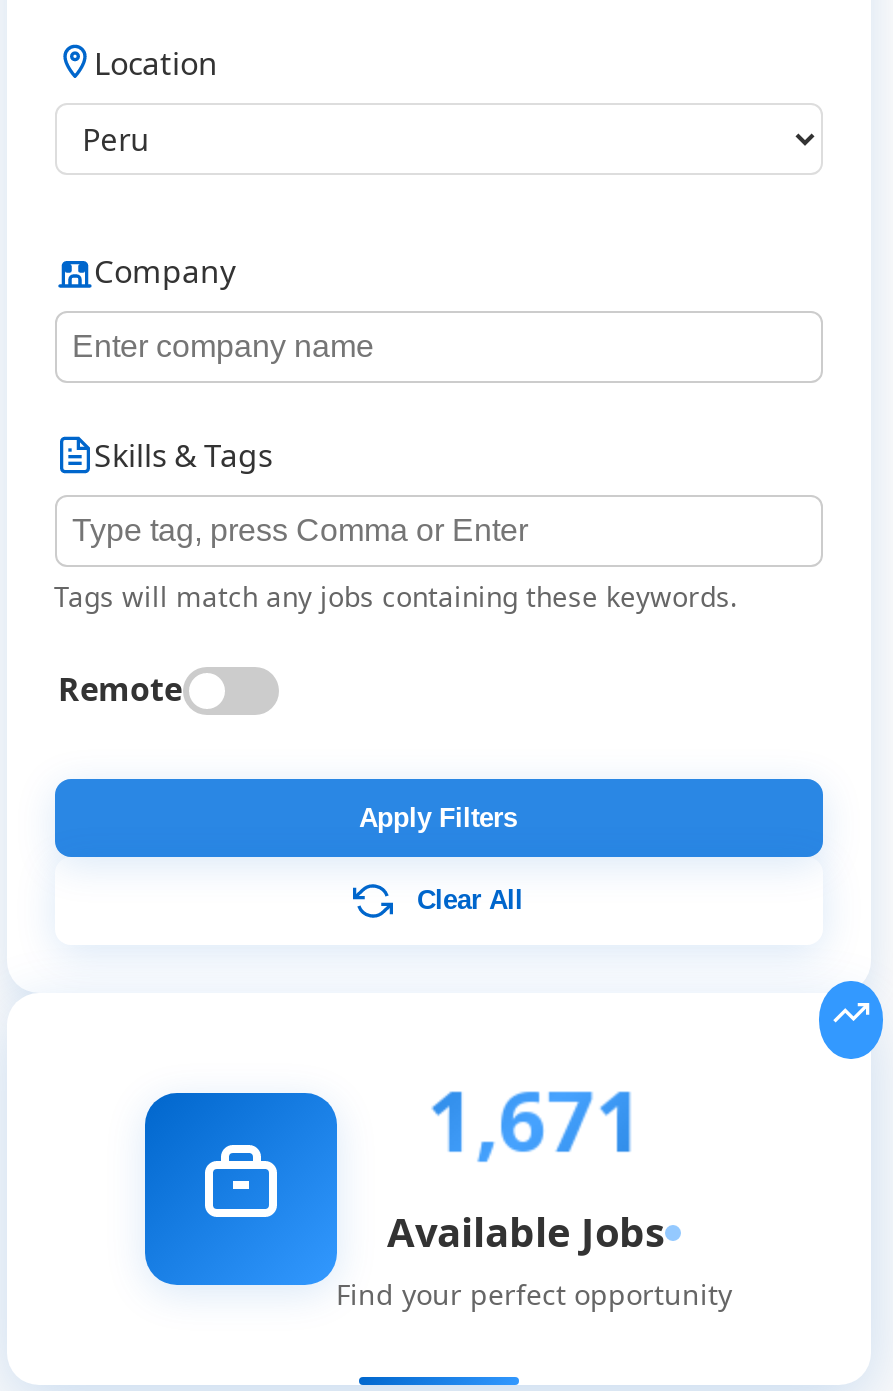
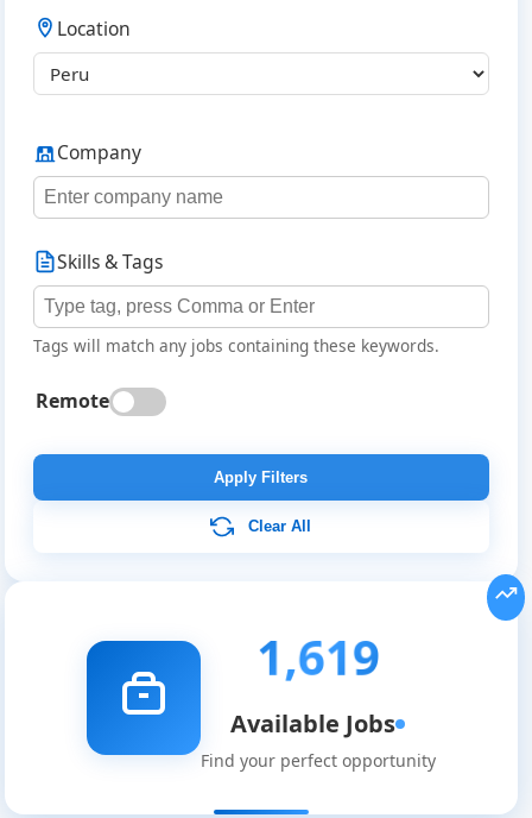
- 1,671
+ 1,619
